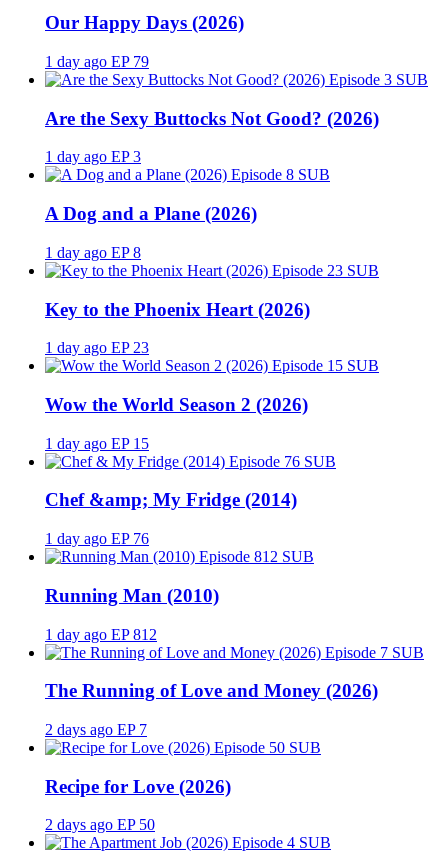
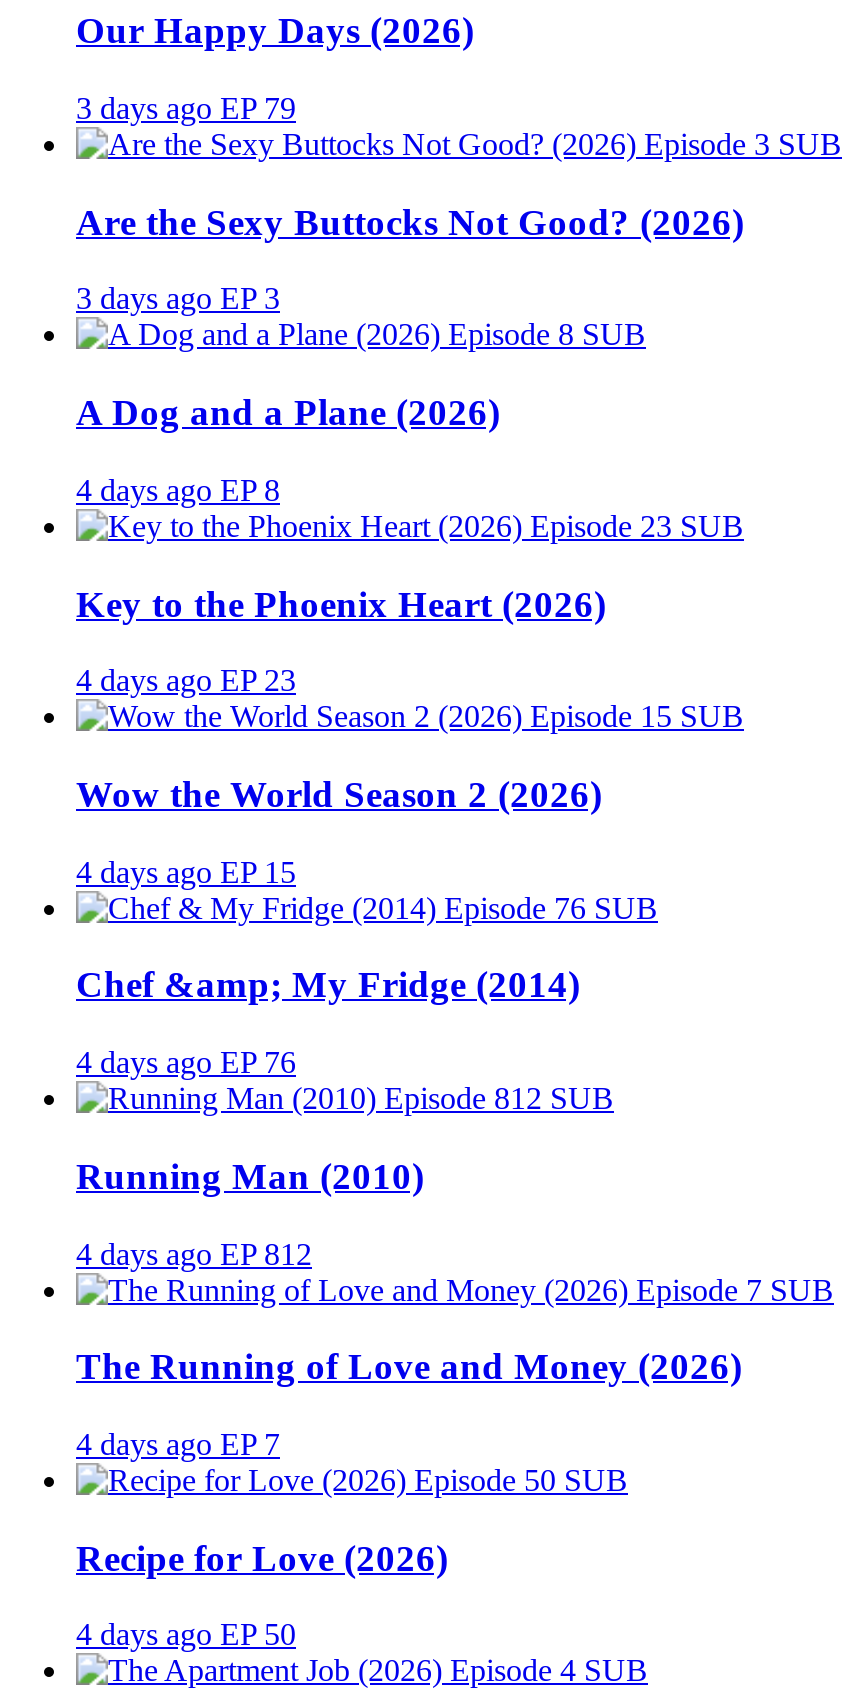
- 1 day ago EP 79
+ 3 days ago EP 79

- 1 day ago EP 3
+ 3 days ago EP 3

- 1 day ago EP 8
+ 4 days ago EP 8

- 1 day ago EP 23
+ 4 days ago EP 23

- 1 day ago EP 15
+ 4 days ago EP 15

- 1 day ago EP 76
+ 4 days ago EP 76

- 1 day ago EP 812
+ 4 days ago EP 812

- 2 days ago EP 7
+ 4 days ago EP 7

- 2 days ago EP 50
+ 4 days ago EP 50
